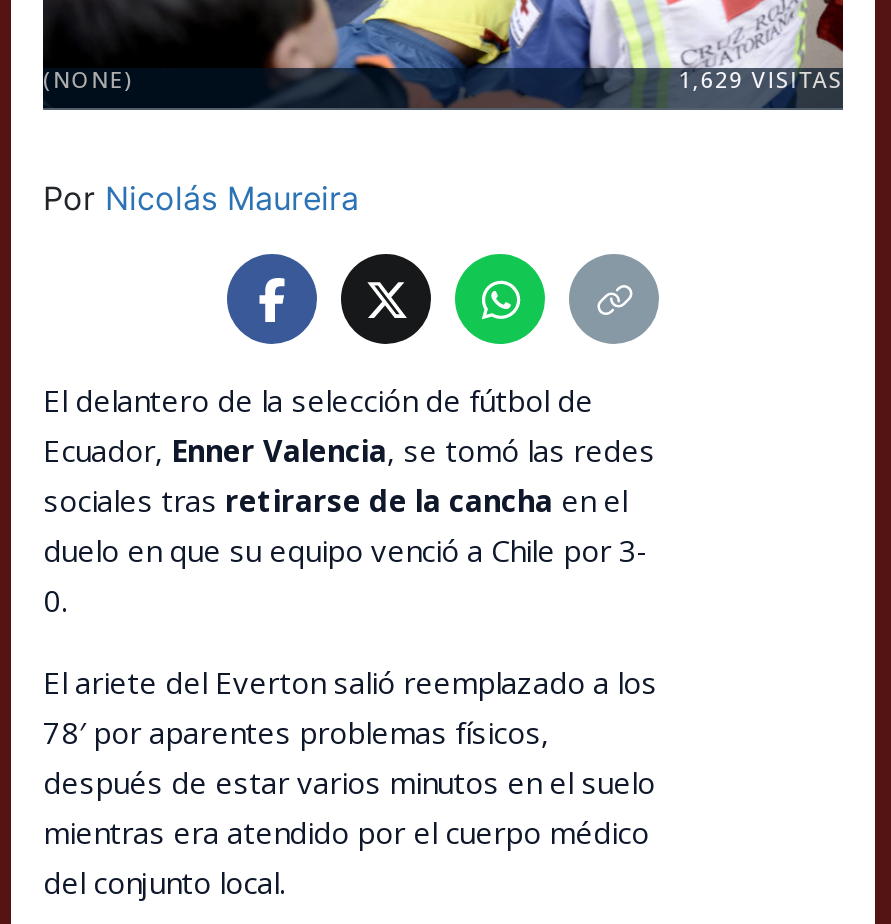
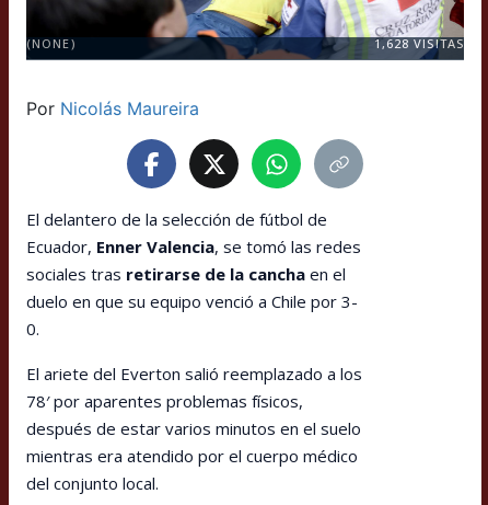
- 1,629VISITAS
+ 1,628VISITAS
